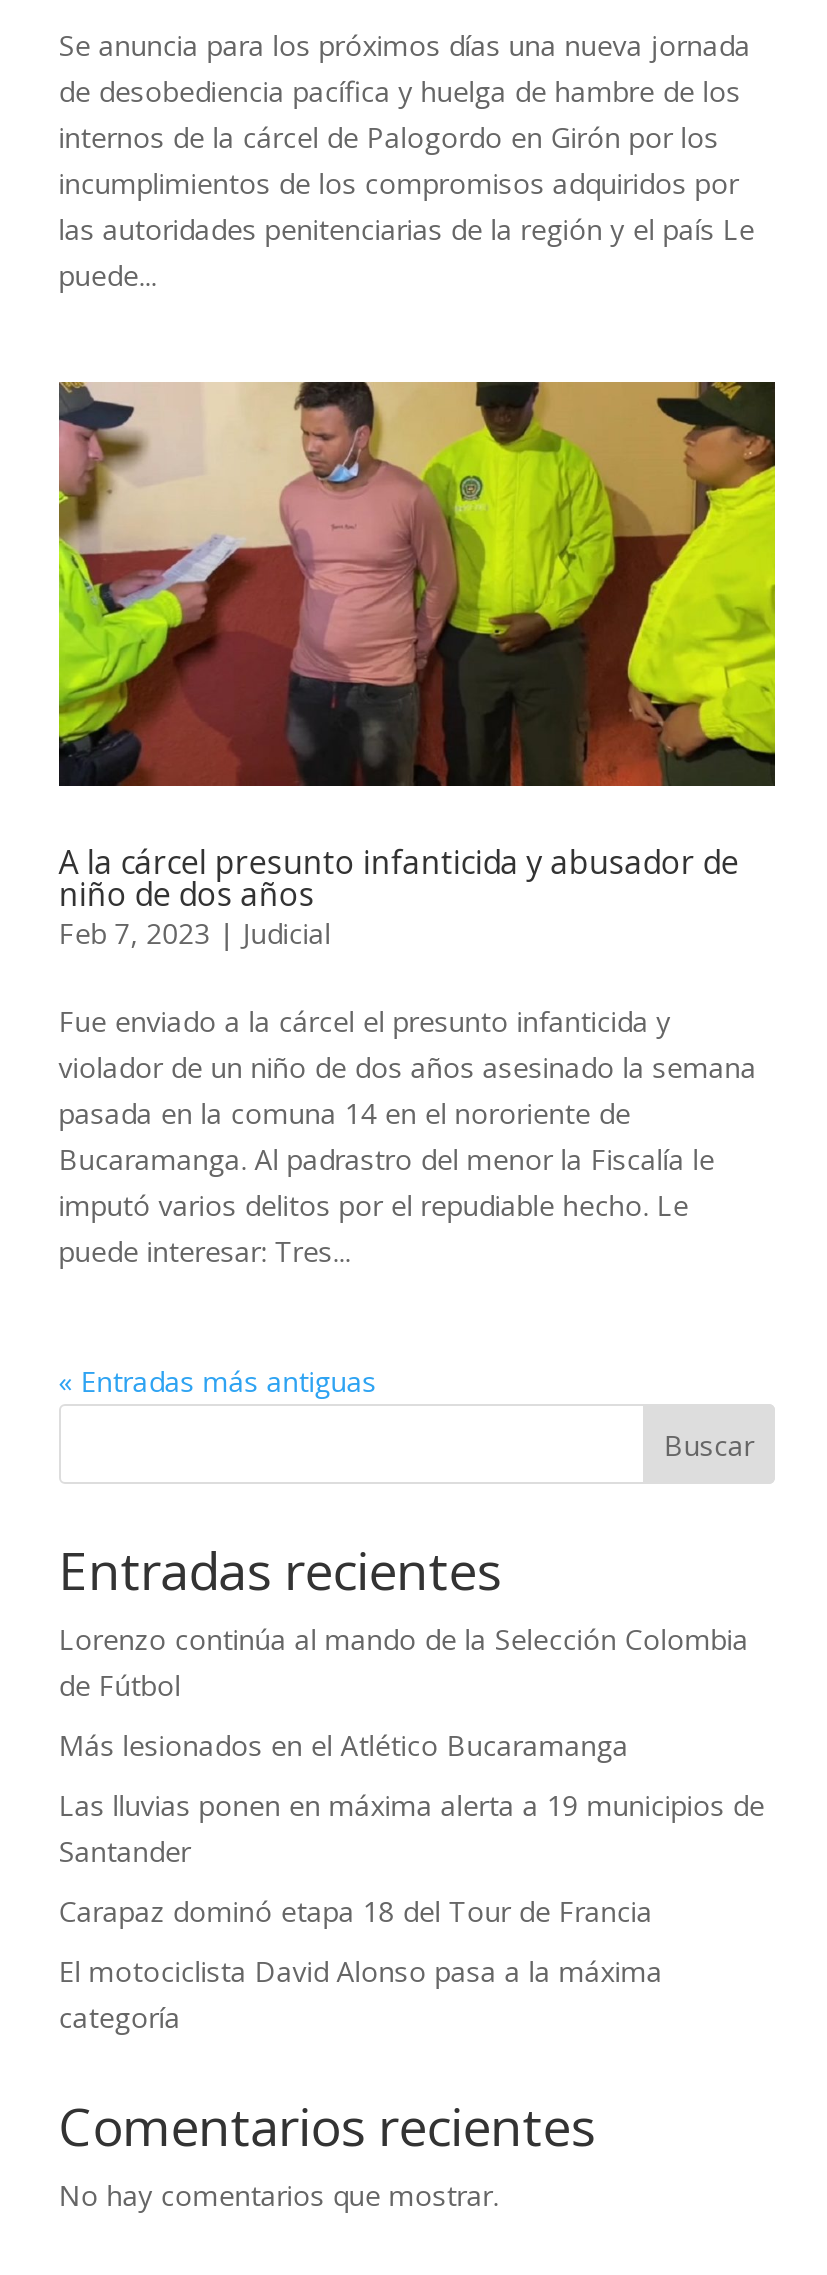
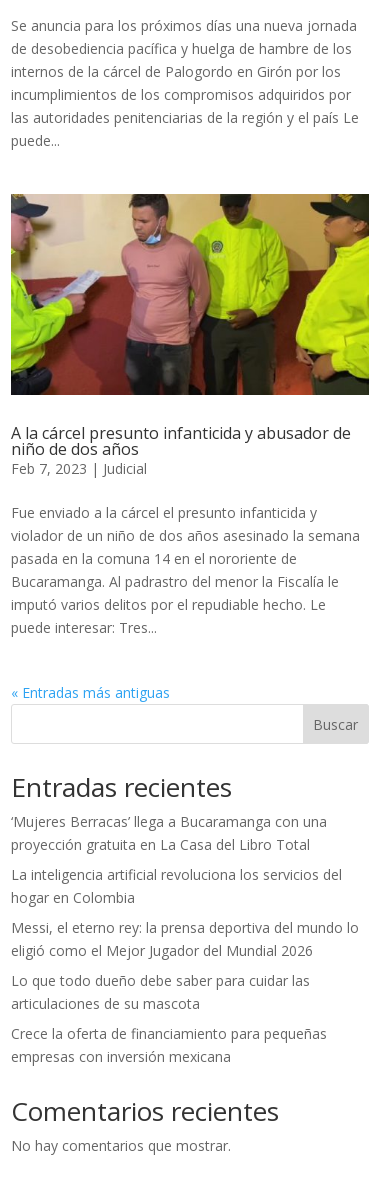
- Lorenzo continúa al mando de la Selección Colombia
- de Fútbol
+ ‘Mujeres Berracas’ llega a Bucaramanga con una
+ proyección gratuita en La Casa del Libro Total

- Más lesionados en el Atlético Bucaramanga
+ La inteligencia artificial revoluciona los servicios del
+ hogar en Colombia

- Las lluvias ponen en máxima alerta a 19 municipios de
- Santander
+ Messi, el eterno rey: la prensa deportiva del mundo lo
+ eligió como el Mejor Jugador del Mundial 2026

- Carapaz dominó etapa 18 del Tour de Francia
+ Lo que todo dueño debe saber para cuidar las
+ articulaciones de su mascota

- El motociclista David Alonso pasa a la máxima
- categoría
+ Crece la oferta de financiamiento para pequeñas
+ empresas con inversión mexicana
